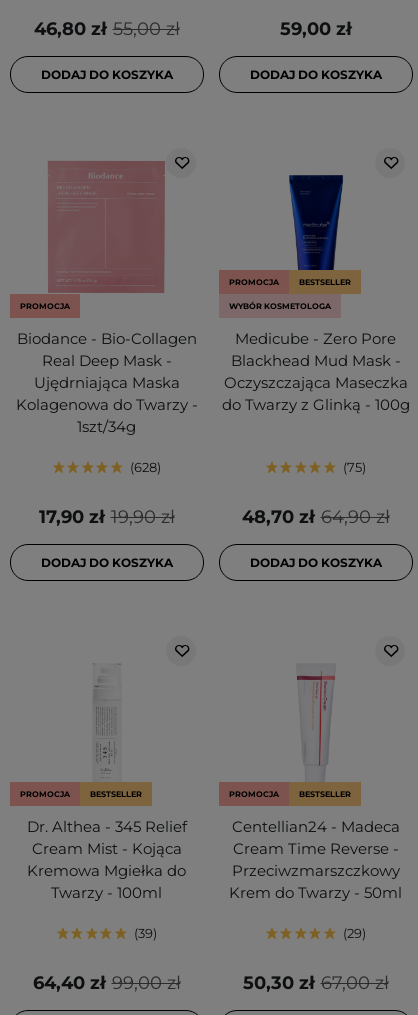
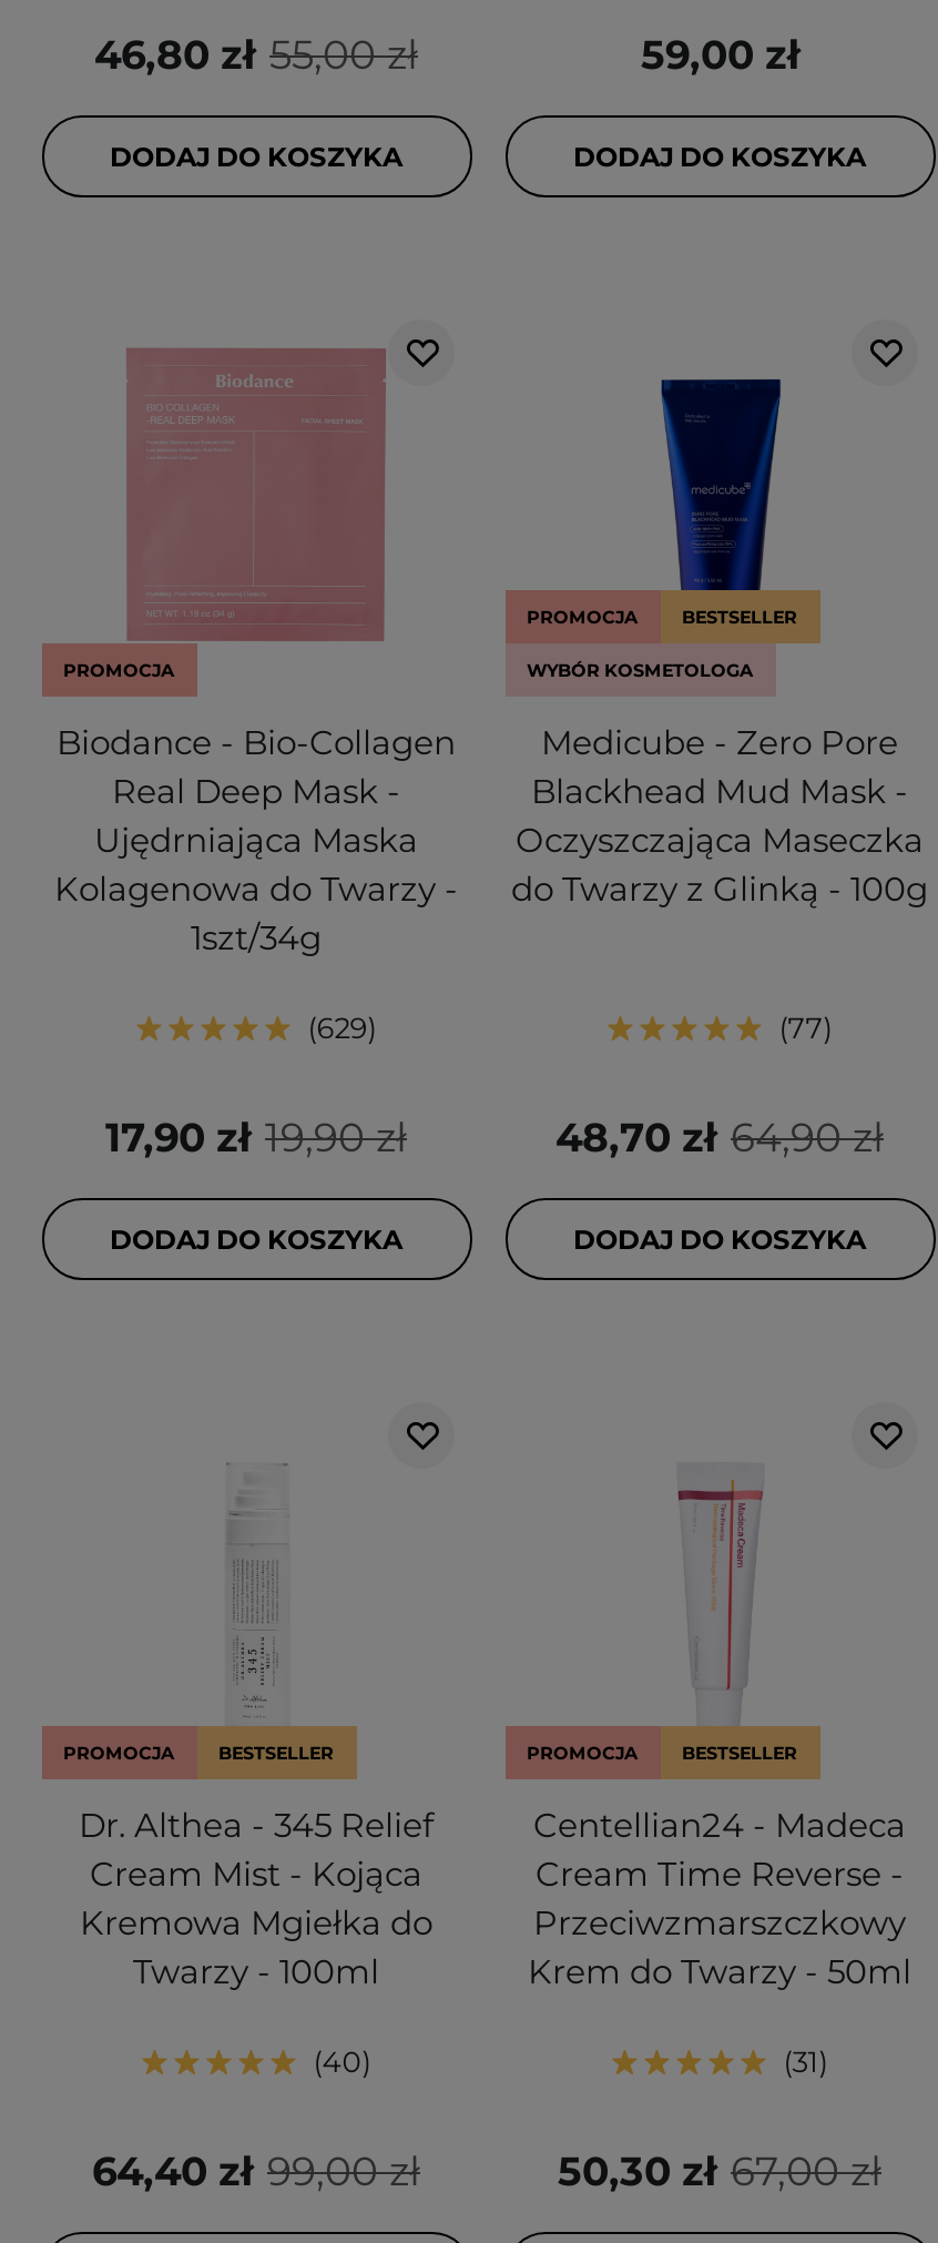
- 628
+ 629

- 75
+ 77

- 39
+ 40

- 29
+ 31
